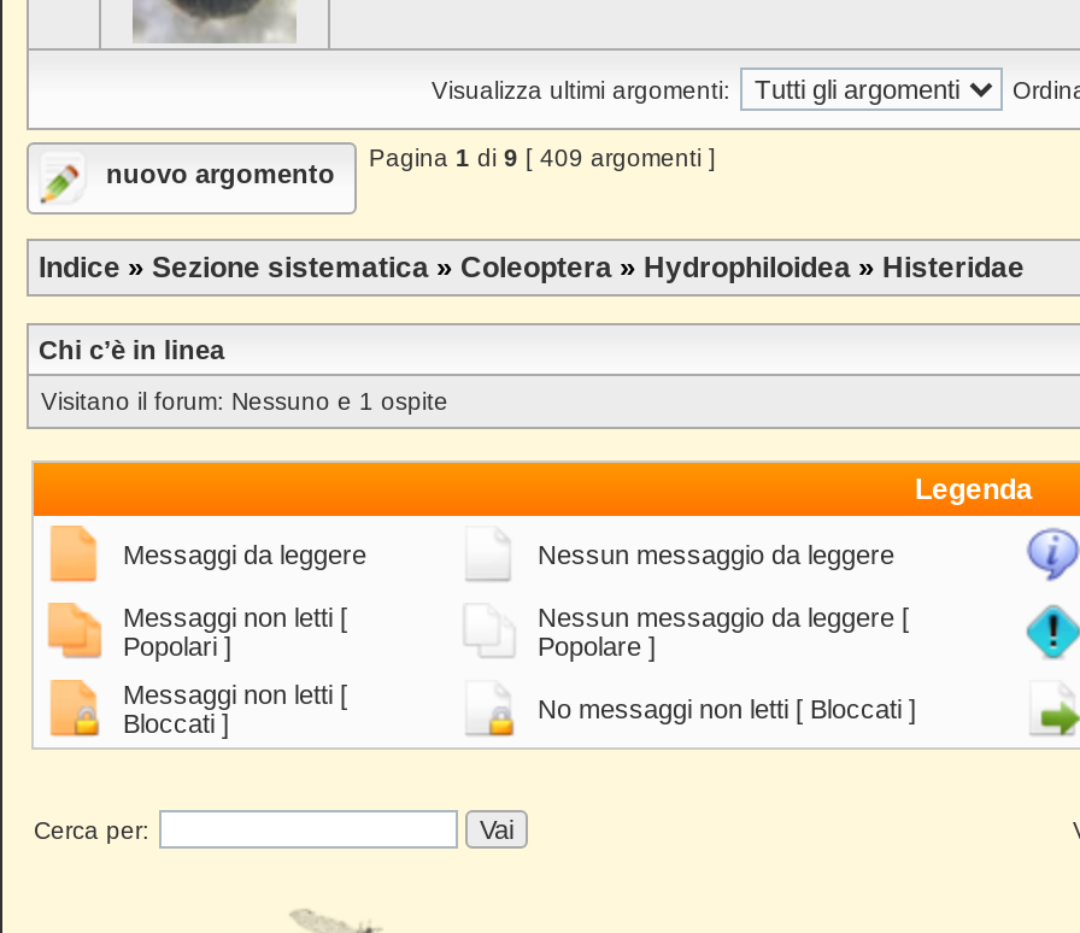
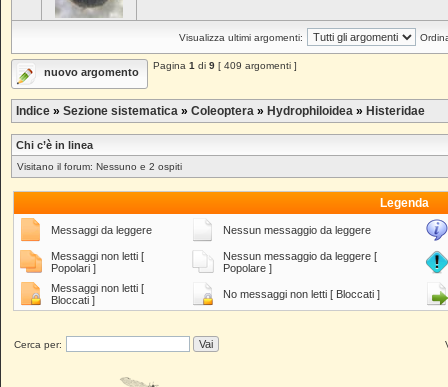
- Visitano il forum: Nessuno e 1 ospite
+ Visitano il forum: Nessuno e 2 ospiti
